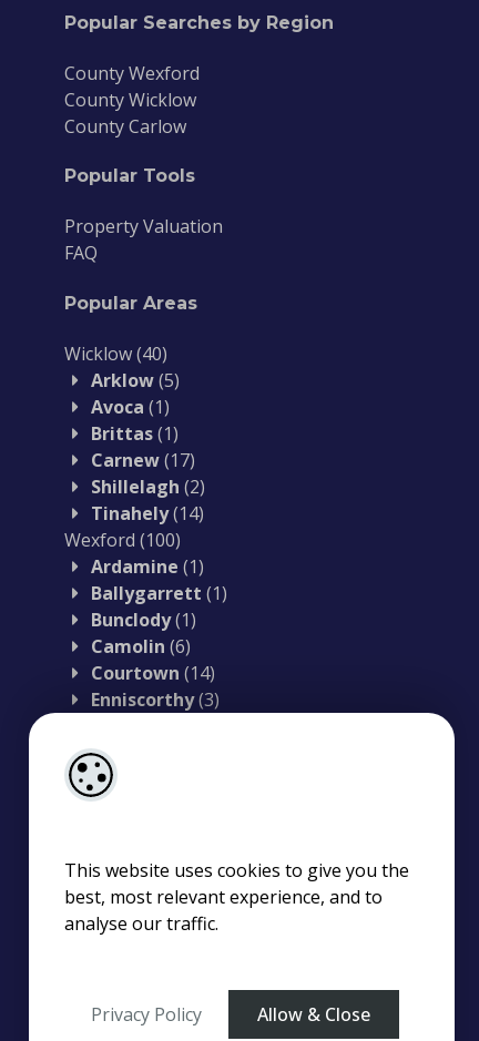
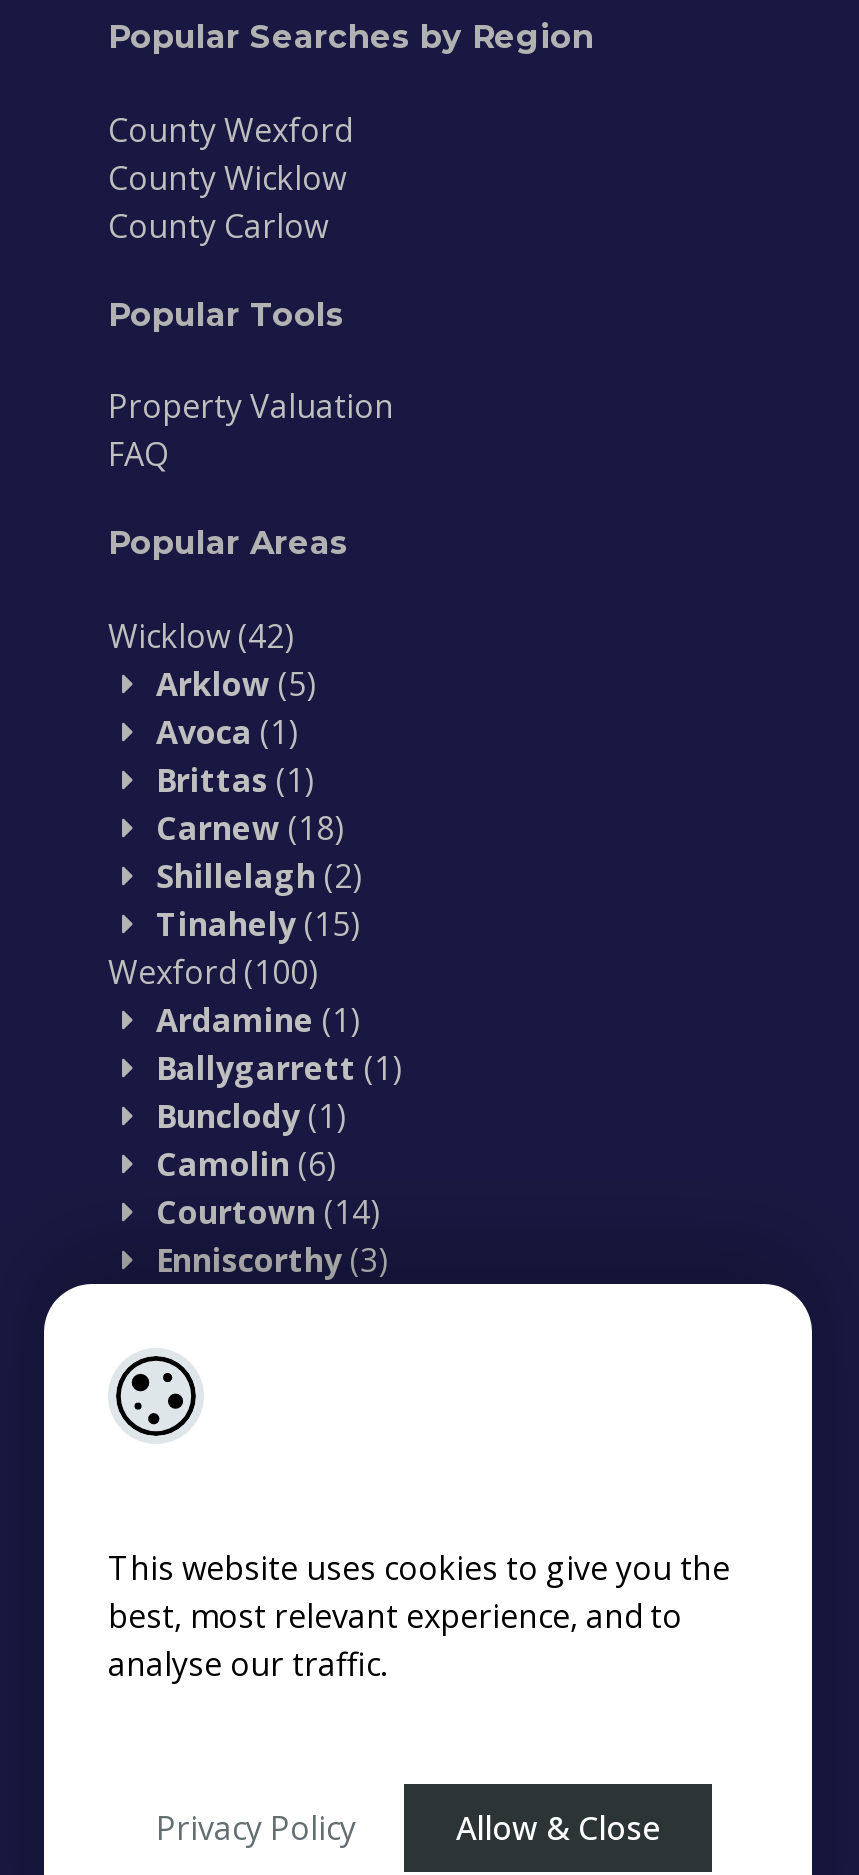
- Wicklow (40)
+ Wicklow (42)

- Carnew (17)
+ Carnew (18)

- Tinahely (14)
+ Tinahely (15)
